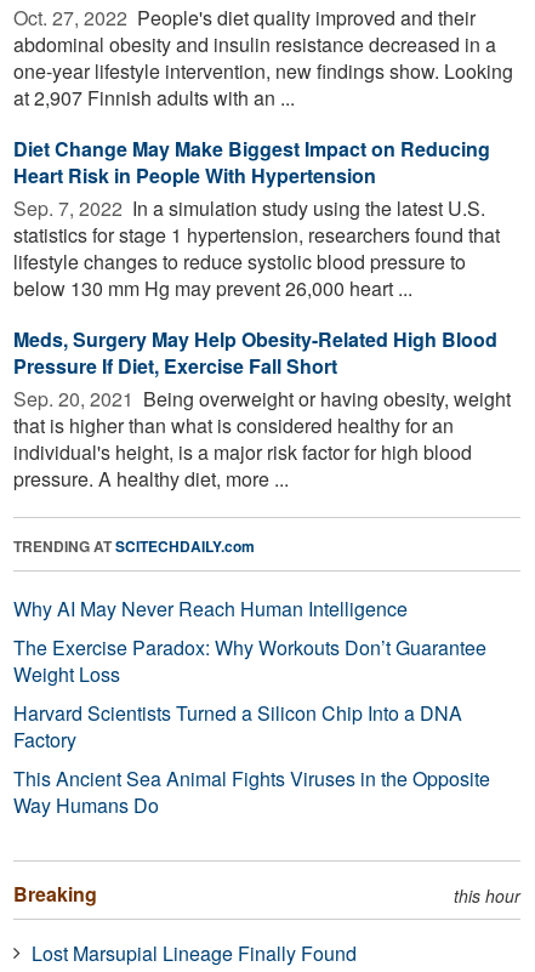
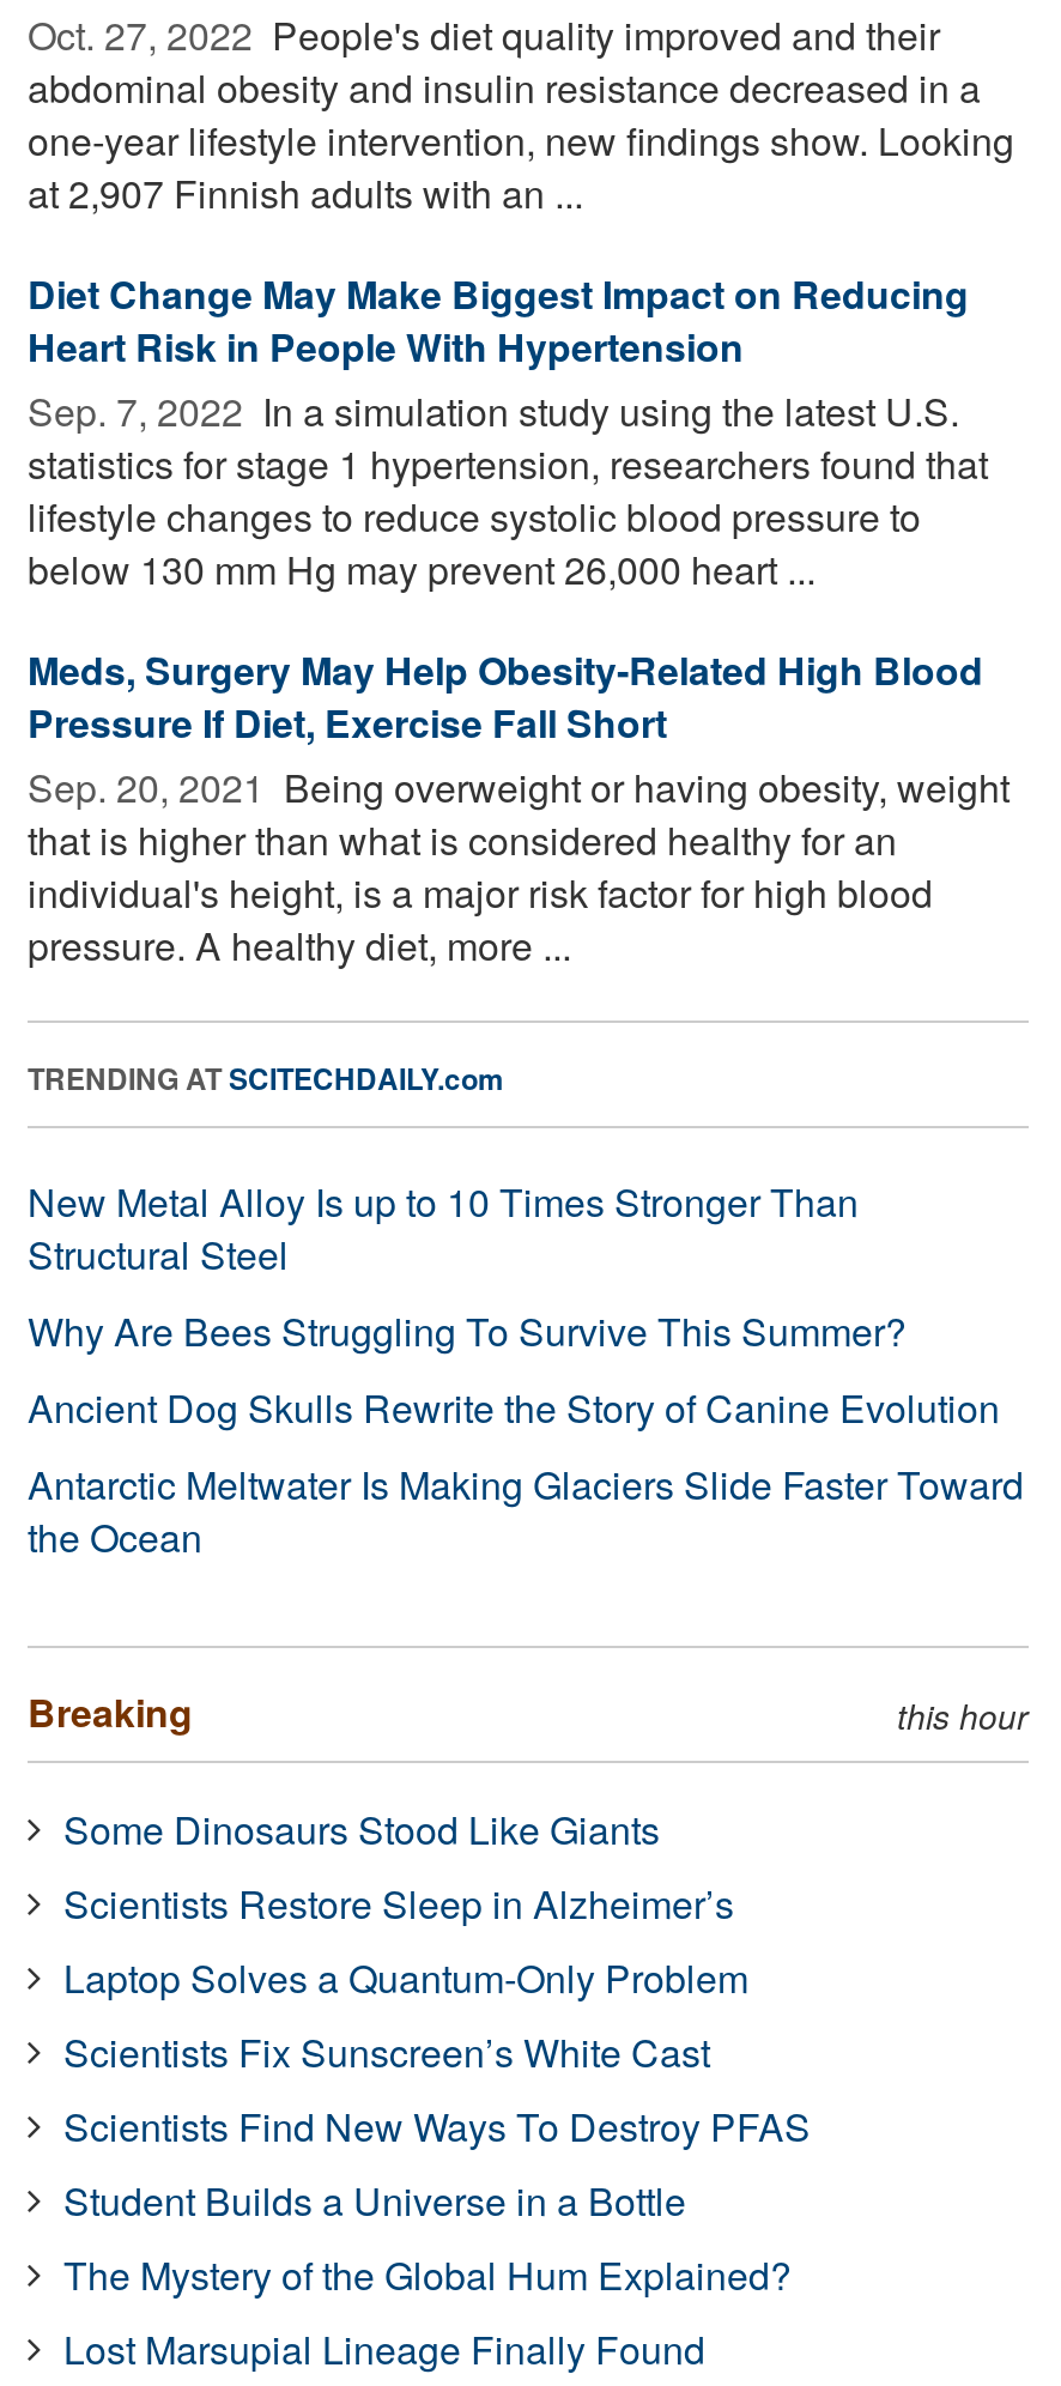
- Why AI May Never Reach Human Intelligence
- The Exercise Paradox: Why Workouts Don’t Guarantee
- Weight Loss
- Harvard Scientists Turned a Silicon Chip Into a DNA
- Factory
- This Ancient Sea Animal Fights Viruses in the Opposite
- Way Humans Do
+ New Metal Alloy Is up to 10 Times Stronger Than
+ Structural Steel
+ Why Are Bees Struggling To Survive This Summer?
+ Ancient Dog Skulls Rewrite the Story of Canine Evolution
+ Antarctic Meltwater Is Making Glaciers Slide Faster Toward
+ the Ocean

moved up: Breaking | this hour

+ Some Dinosaurs Stood Like Giants
+ Scientists Restore Sleep in Alzheimer’s
+ Laptop Solves a Quantum-Only Problem
+ Scientists Fix Sunscreen’s White Cast
+ Scientists Find New Ways To Destroy PFAS
+ Student Builds a Universe in a Bottle
+ The Mystery of the Global Hum Explained?
